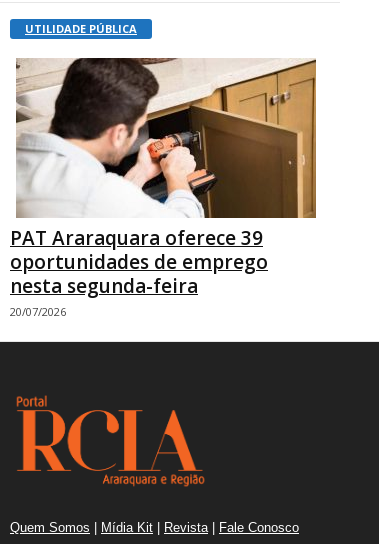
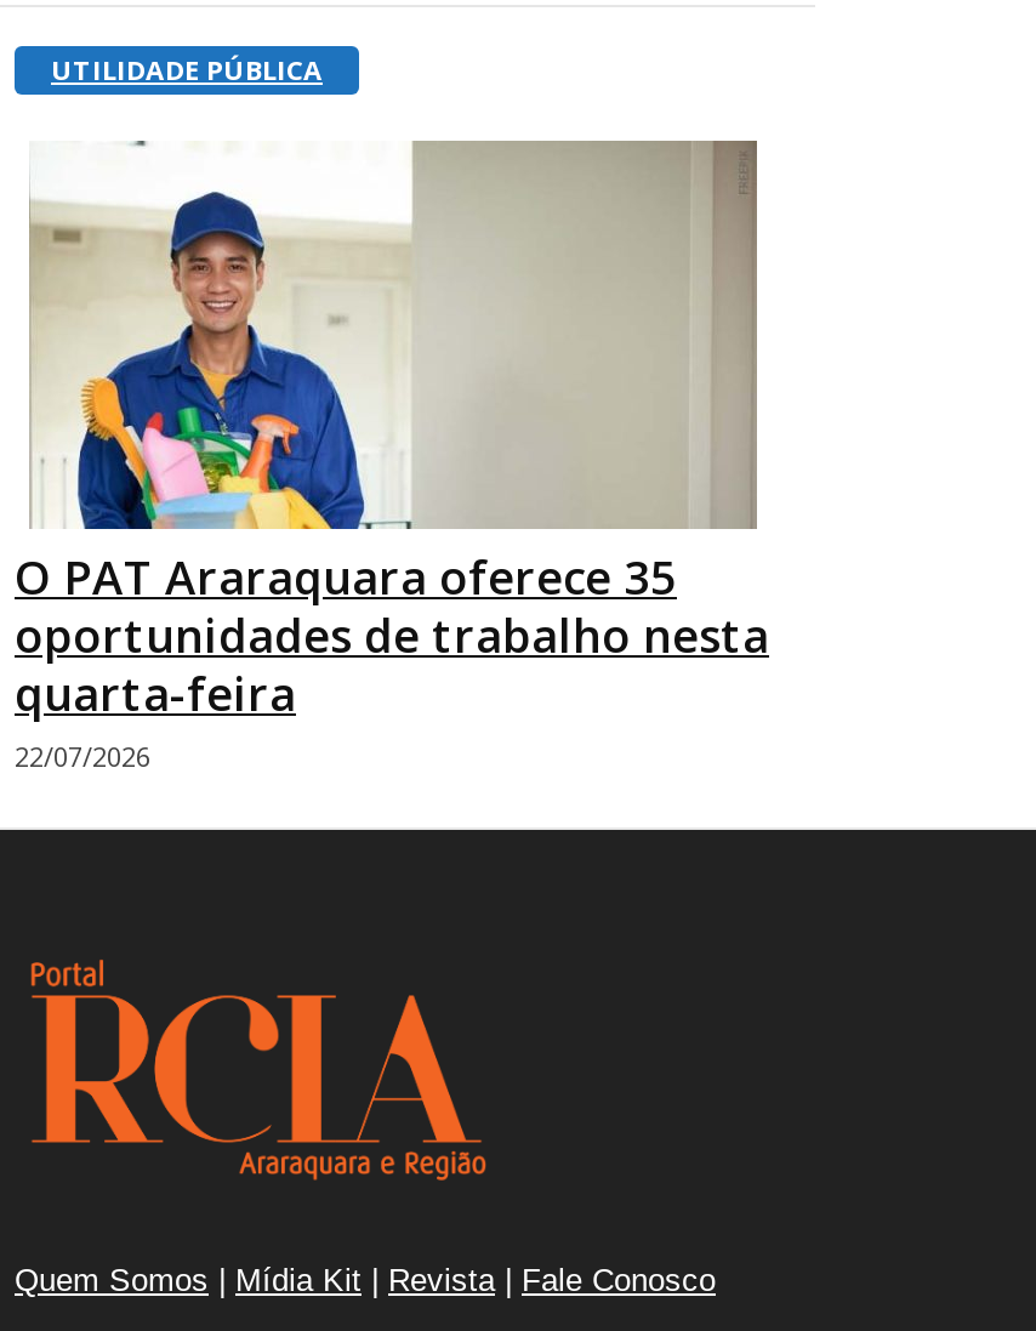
- [image]
- PAT Araraquara oferece 39
- oportunidades de emprego
- nesta segunda-feira
- 20/07/2026
+ [image]
+ O PAT Araraquara oferece 35
+ oportunidades de trabalho nesta
+ quarta-feira
+ 22/07/2026
